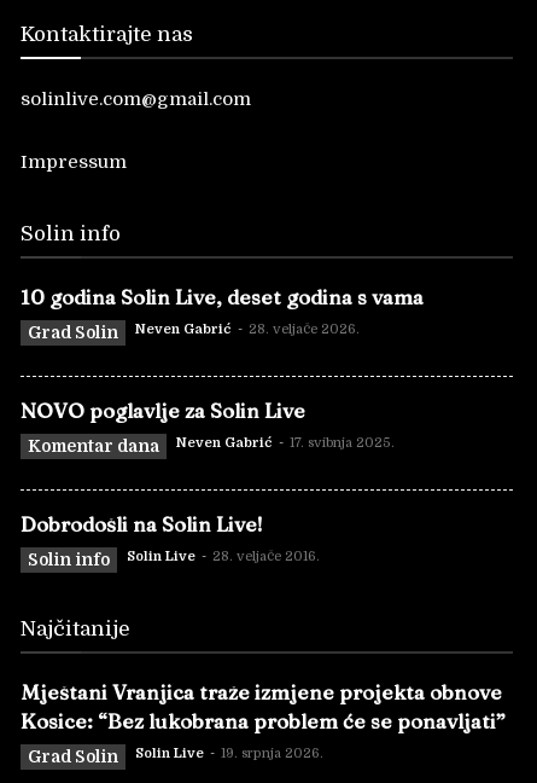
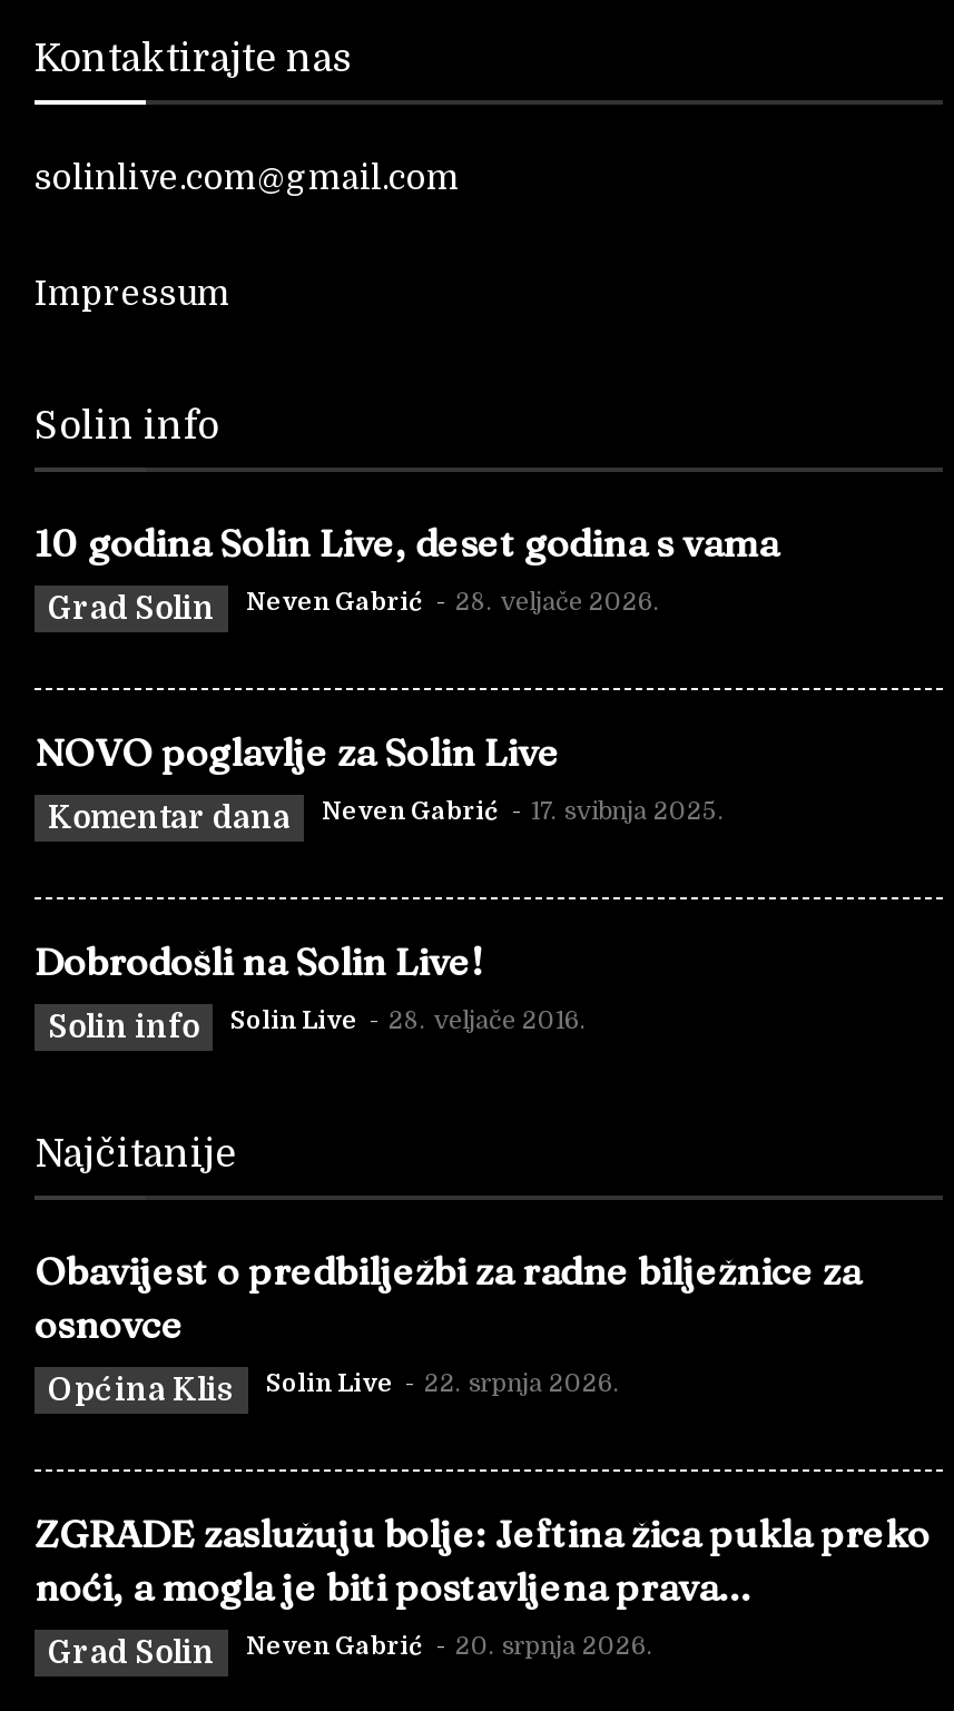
- Mještani Vranjica traže izmjene projekta obnove
- Kosice: “Bez lukobrana problem će se ponavljati”
+ Obavijest o predbilježbi za radne bilježnice za
+ osnovce
+ Općina Klis
+ Solin Live - 22. srpnja 2026.
+ ZGRADE zaslužuju bolje: Jeftina žica pukla preko
+ noći, a mogla je biti postavljena prava...

- Solin Live - 19. srpnja 2026.
+ Neven Gabrić - 20. srpnja 2026.
